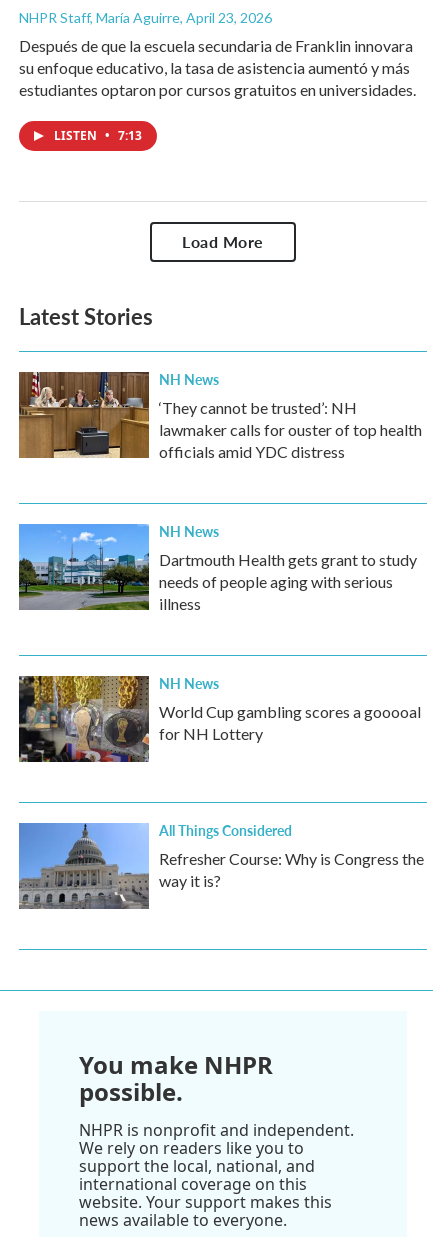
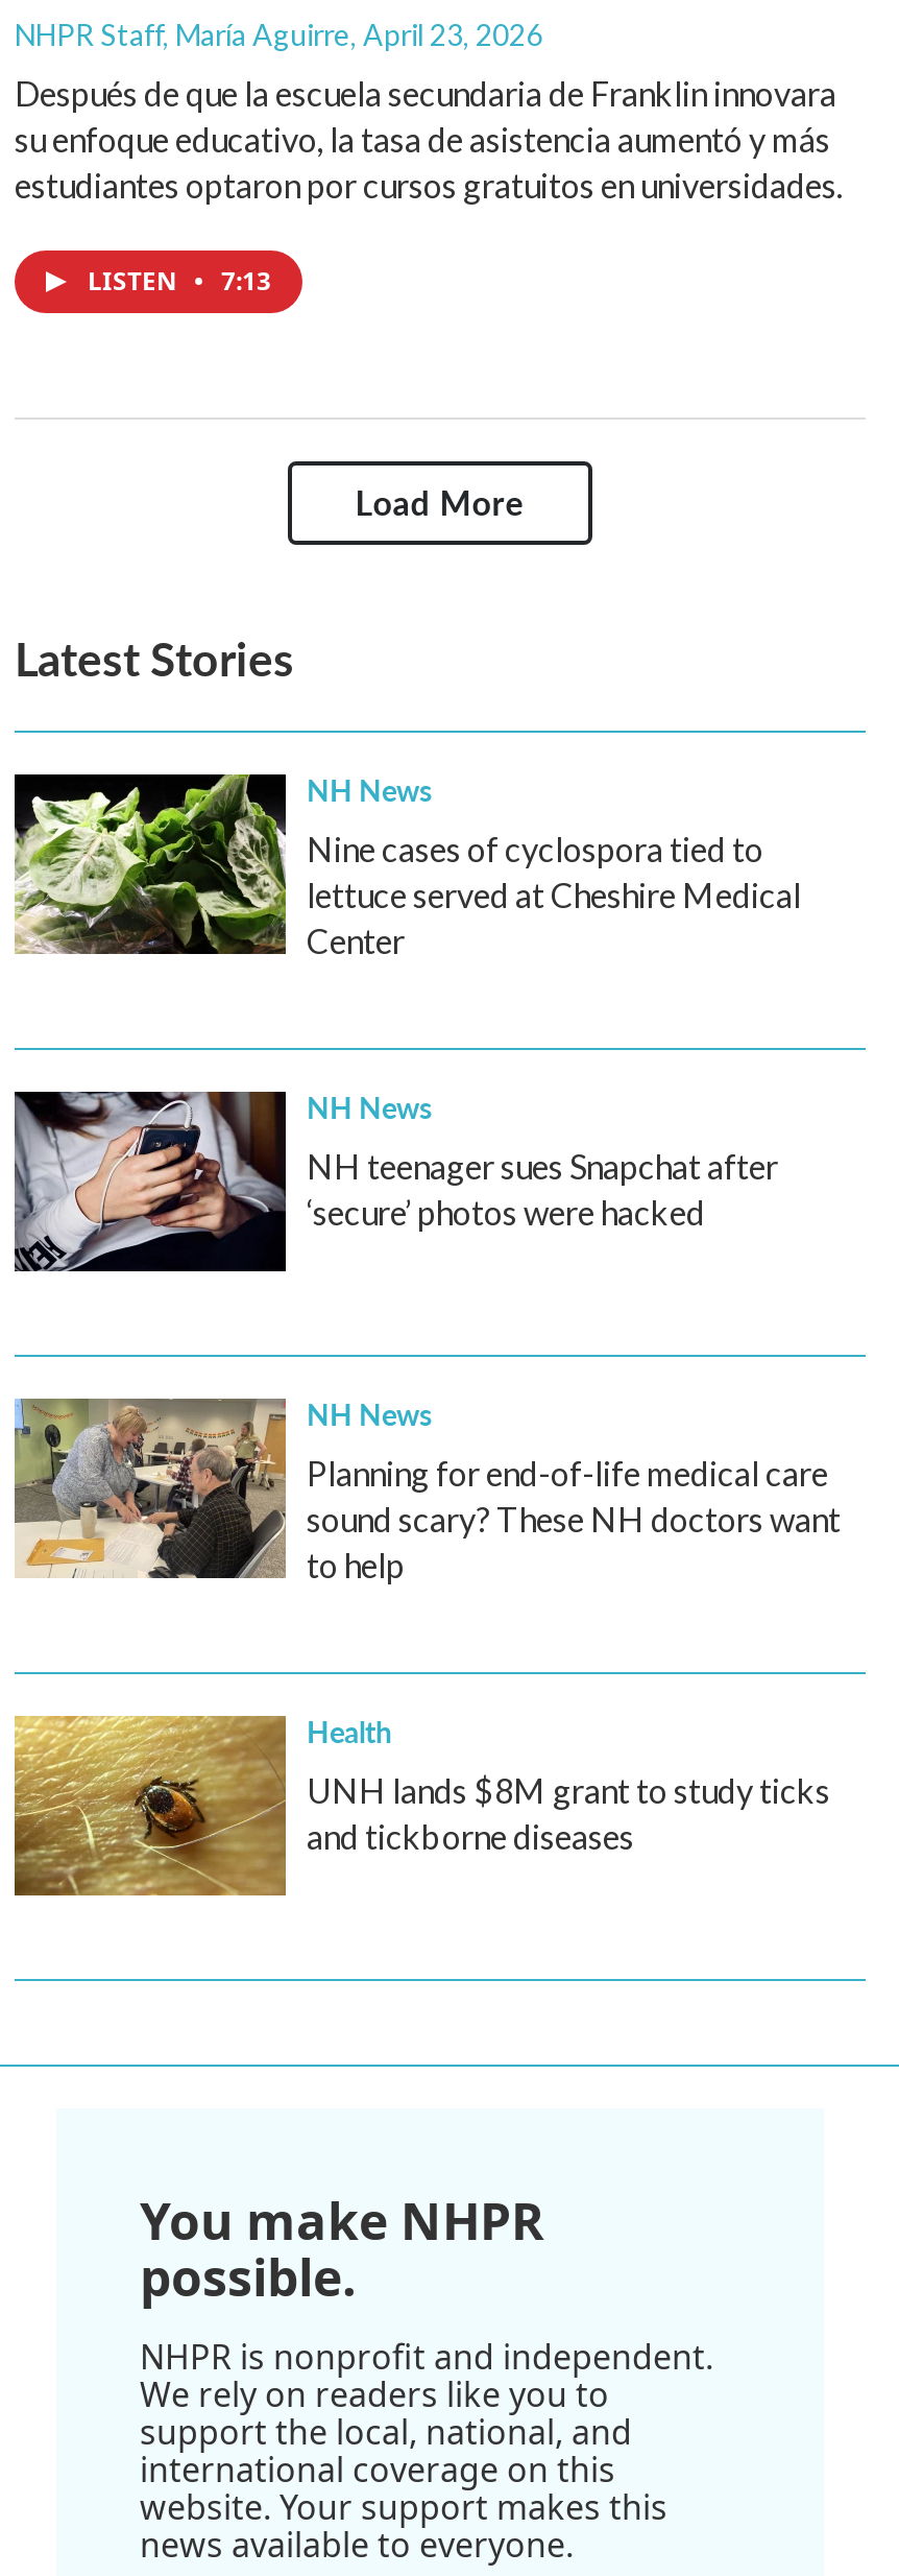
- [image]
- ‘They cannot be trusted’: NH
- lawmaker calls for ouster of top health
- officials amid YDC distress
+ [image]
+ Nine cases of cyclospora tied to
+ lettuce served at Cheshire Medical
+ Center

- [image]
- Dartmouth Health gets grant to study
- needs of people aging with serious
- illness
+ [image]
+ NH teenager sues Snapchat after
+ ‘secure’ photos were hacked

- [image]
- World Cup gambling scores a gooooal
- for NH Lottery
+ [image]
+ Planning for end-of-life medical care
+ sound scary? These NH doctors want
+ to help

- [image]
- All Things Considered
- Refresher Course: Why is Congress the
- way it is?
+ [image]
+ Health
+ UNH lands $8M grant to study ticks
+ and tickborne diseases
